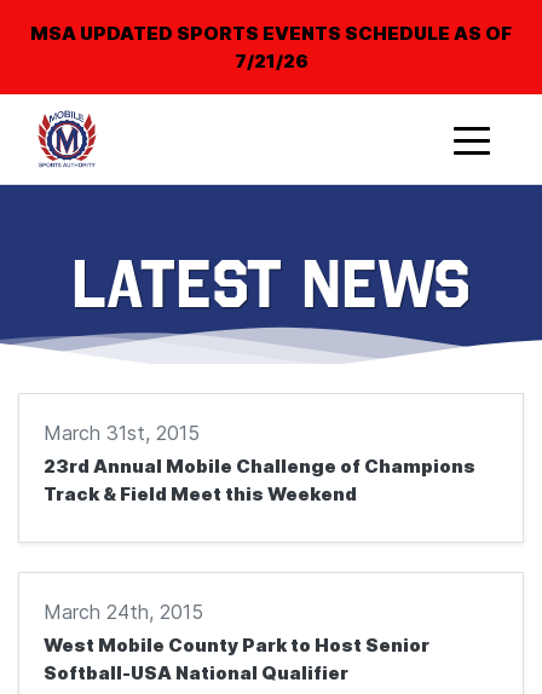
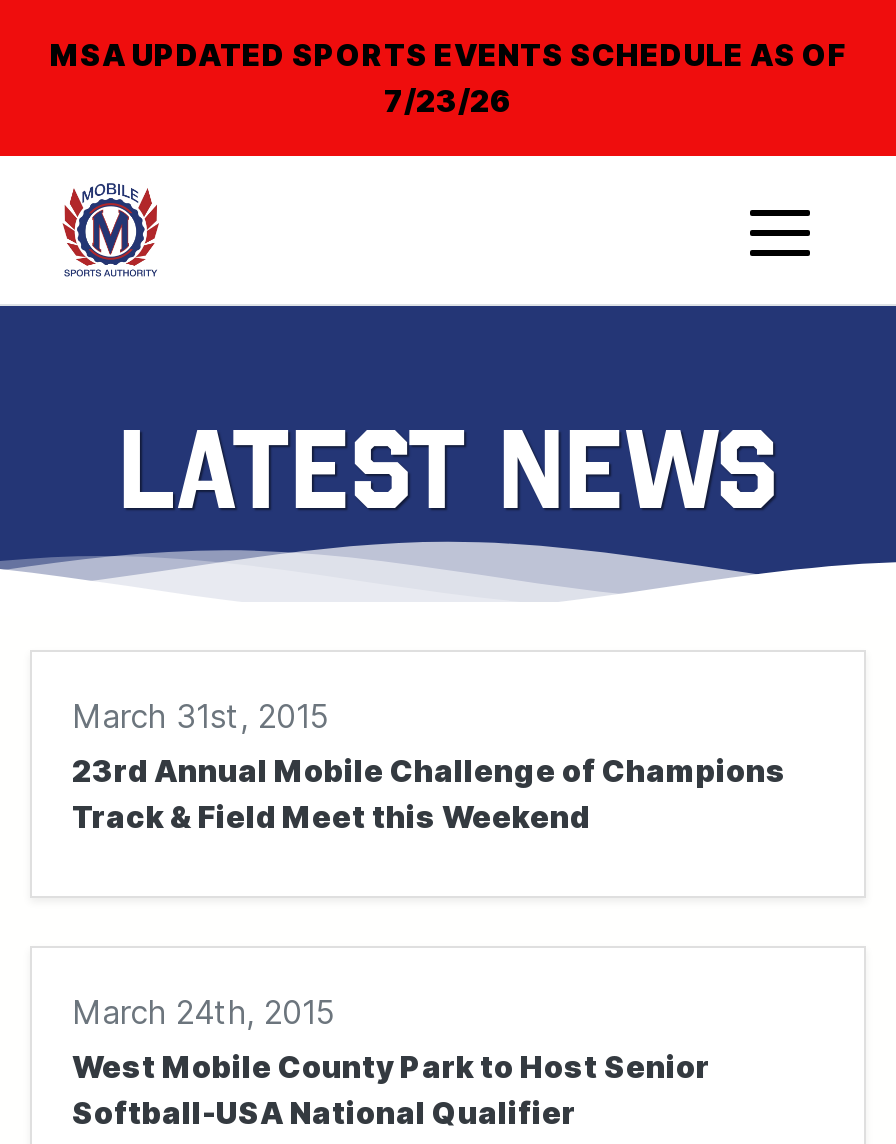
- 7/21/26
+ 7/23/26
